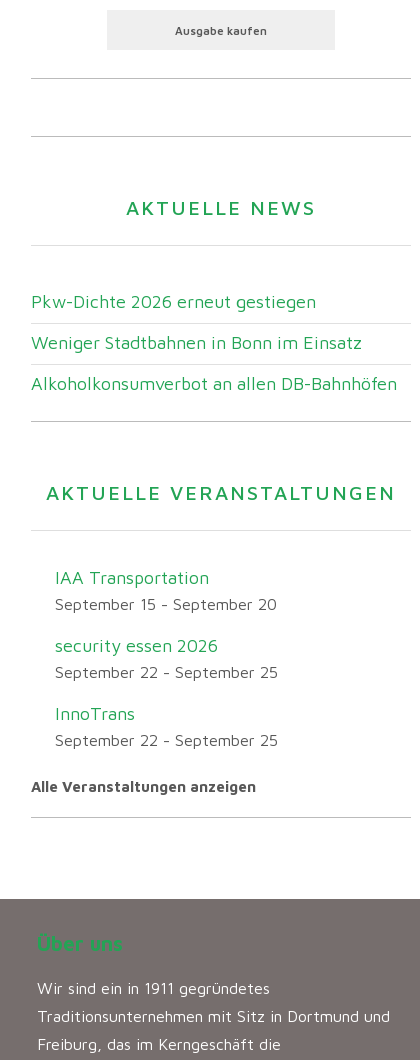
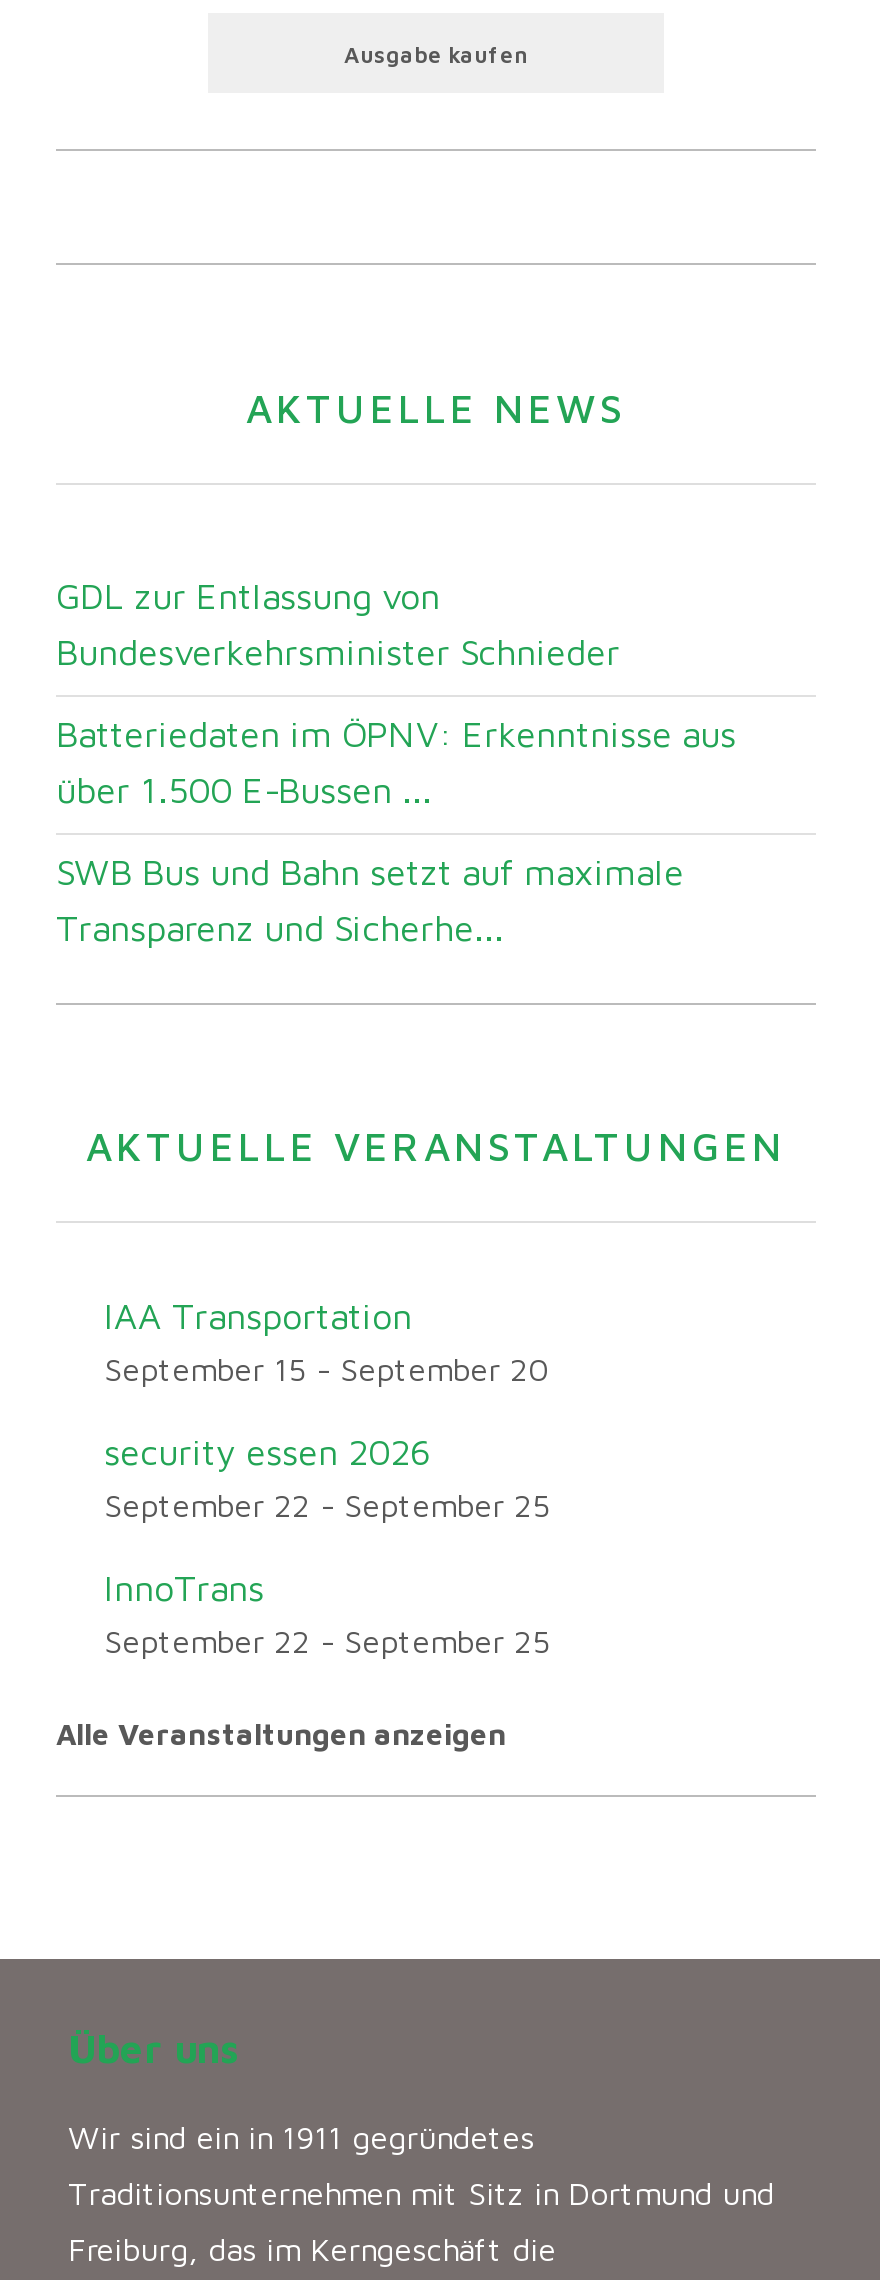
- Pkw-Dichte 2026 erneut gestiegen
+ GDL zur Entlassung von
+ Bundesverkehrsminister Schnieder

- Weniger Stadtbahnen in Bonn im Einsatz
+ Batteriedaten im ÖPNV: Erkenntnisse aus
+ über 1.500 E-Bussen ...

- Alkoholkonsumverbot an allen DB-Bahnhöfen
+ SWB Bus und Bahn setzt auf maximale
+ Transparenz und Sicherhe...
